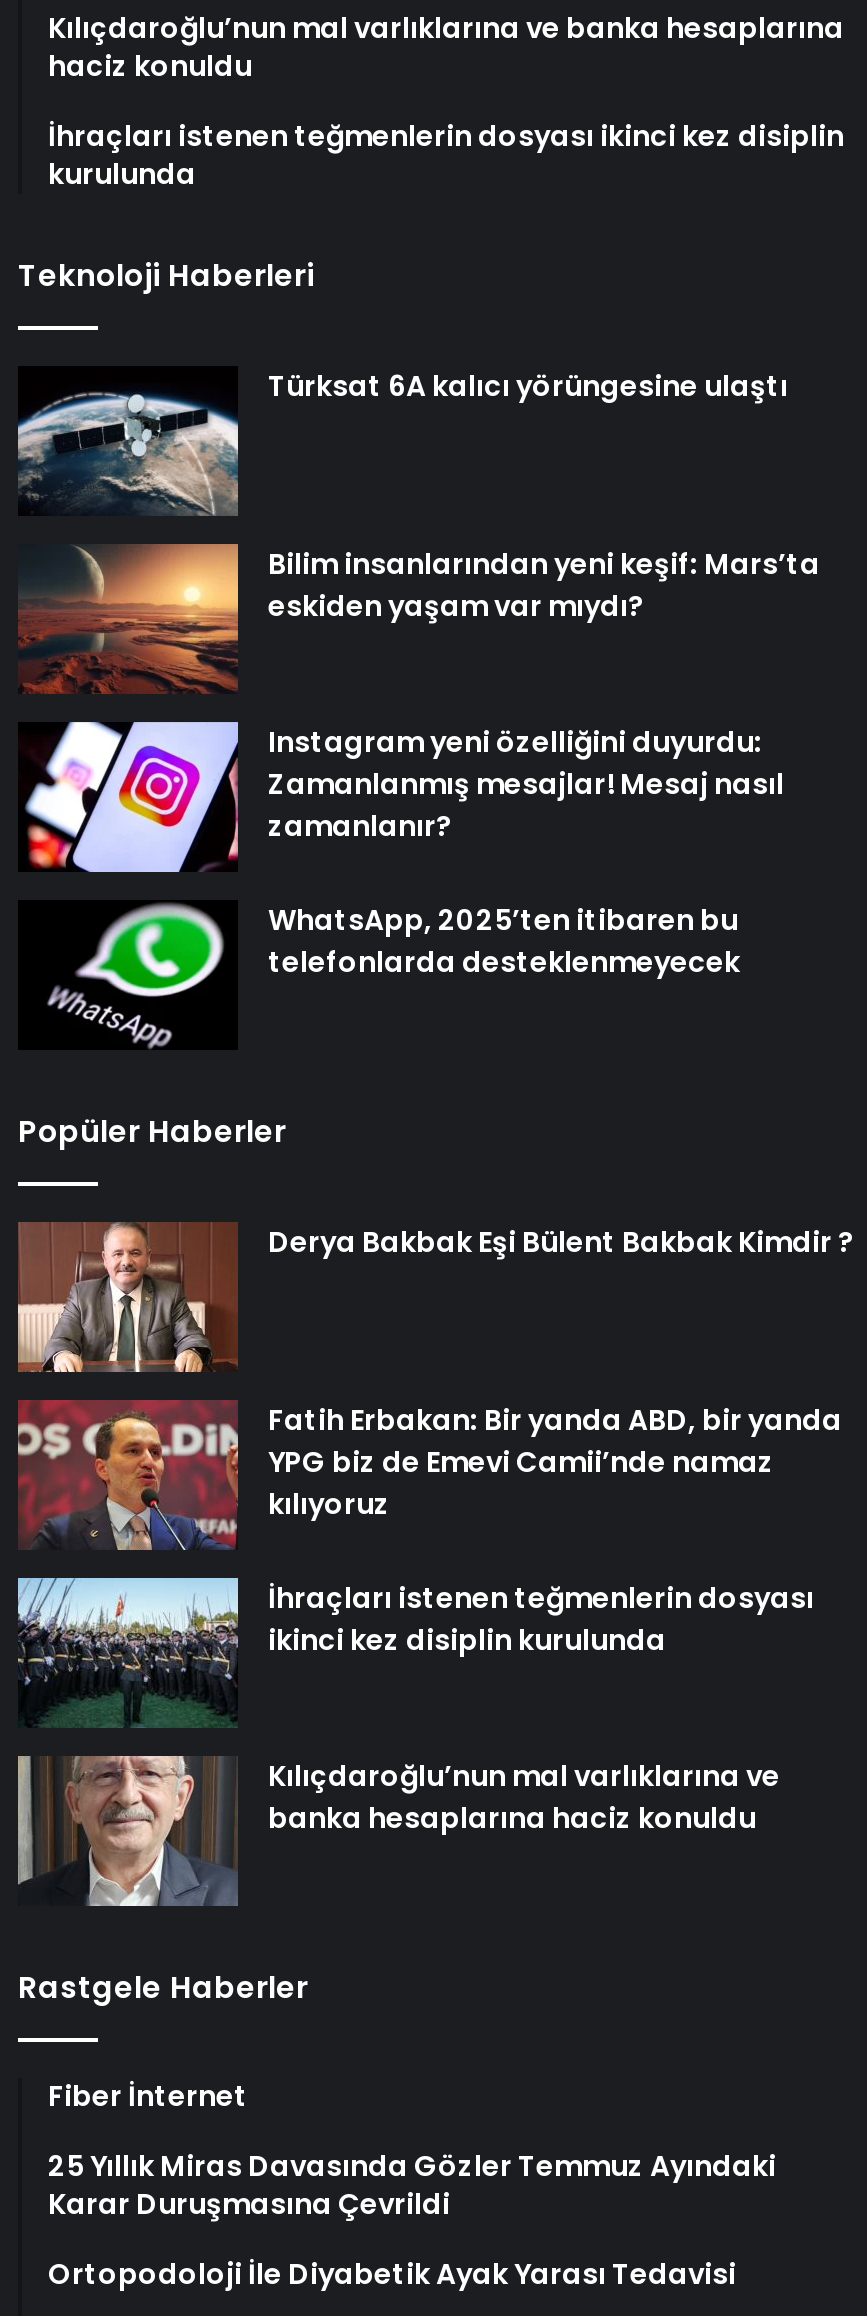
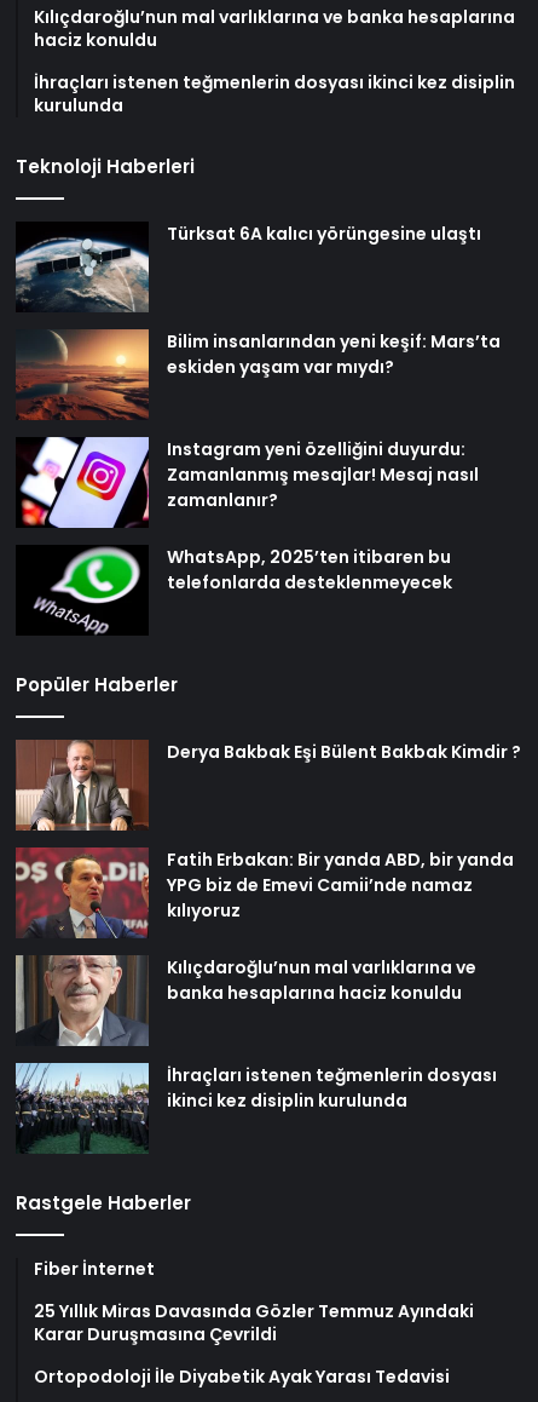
moved down: [image] | İhraçları istenen teğmenlerin dosyası | ikinci kez disiplin kurulunda

moved up: [image] | Kılıçdaroğlu’nun mal varlıklarına ve | banka hesaplarına haciz konuldu
